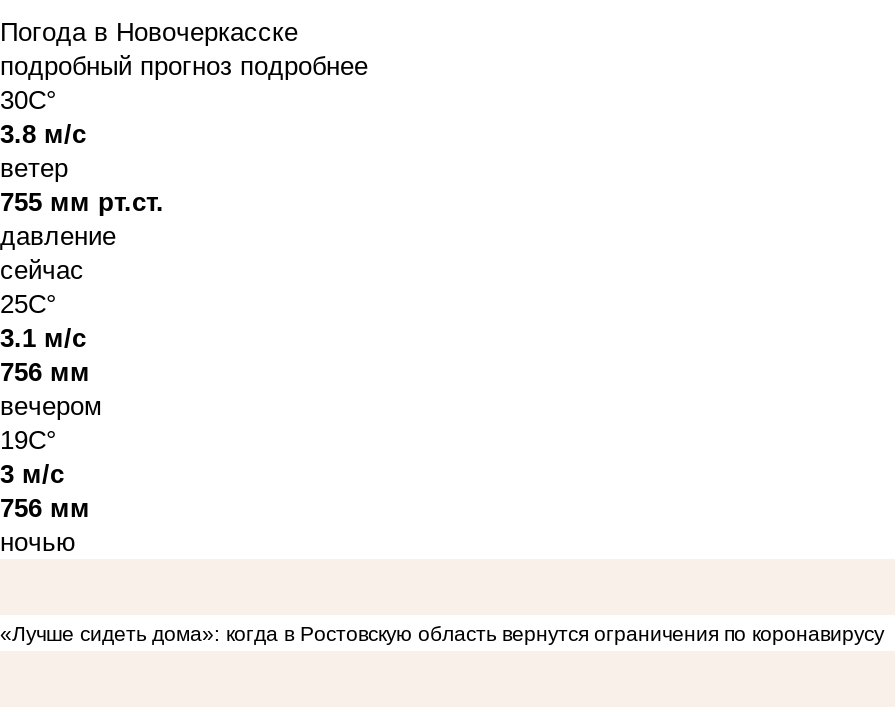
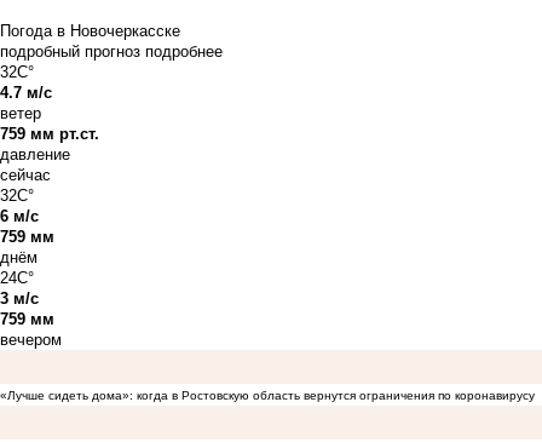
- 30C°
- 3.8 м/с
+ 32C°
+ 4.7 м/с

- 755 мм рт.ст.
+ 759 мм рт.ст.

- 25C°
- 3.1 м/с
- 756 мм
- вечером
- 19C°
+ 32C°
+ 6 м/с
+ 759 мм
+ днём
+ 24C°

- 756 мм
- ночью
+ 759 мм
+ вечером
